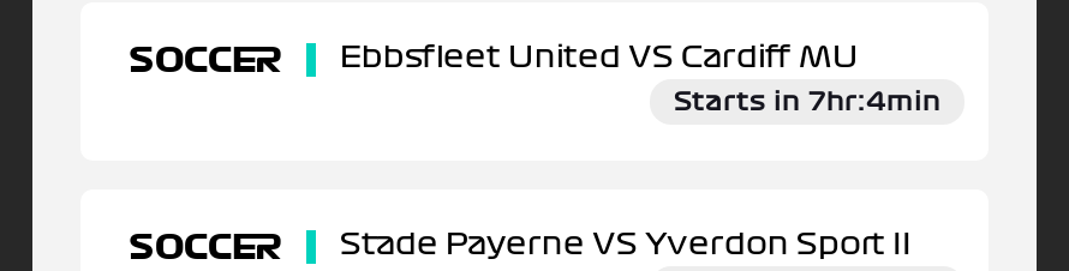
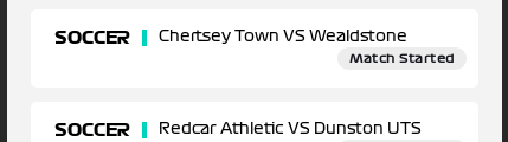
- Ebbsfleet United VS Cardiff MU
+ Chertsey Town VS Wealdstone

- Starts in 7hr:4min
+ Match Started

- Stade Payerne VS Yverdon Sport II
+ Redcar Athletic VS Dunston UTS
